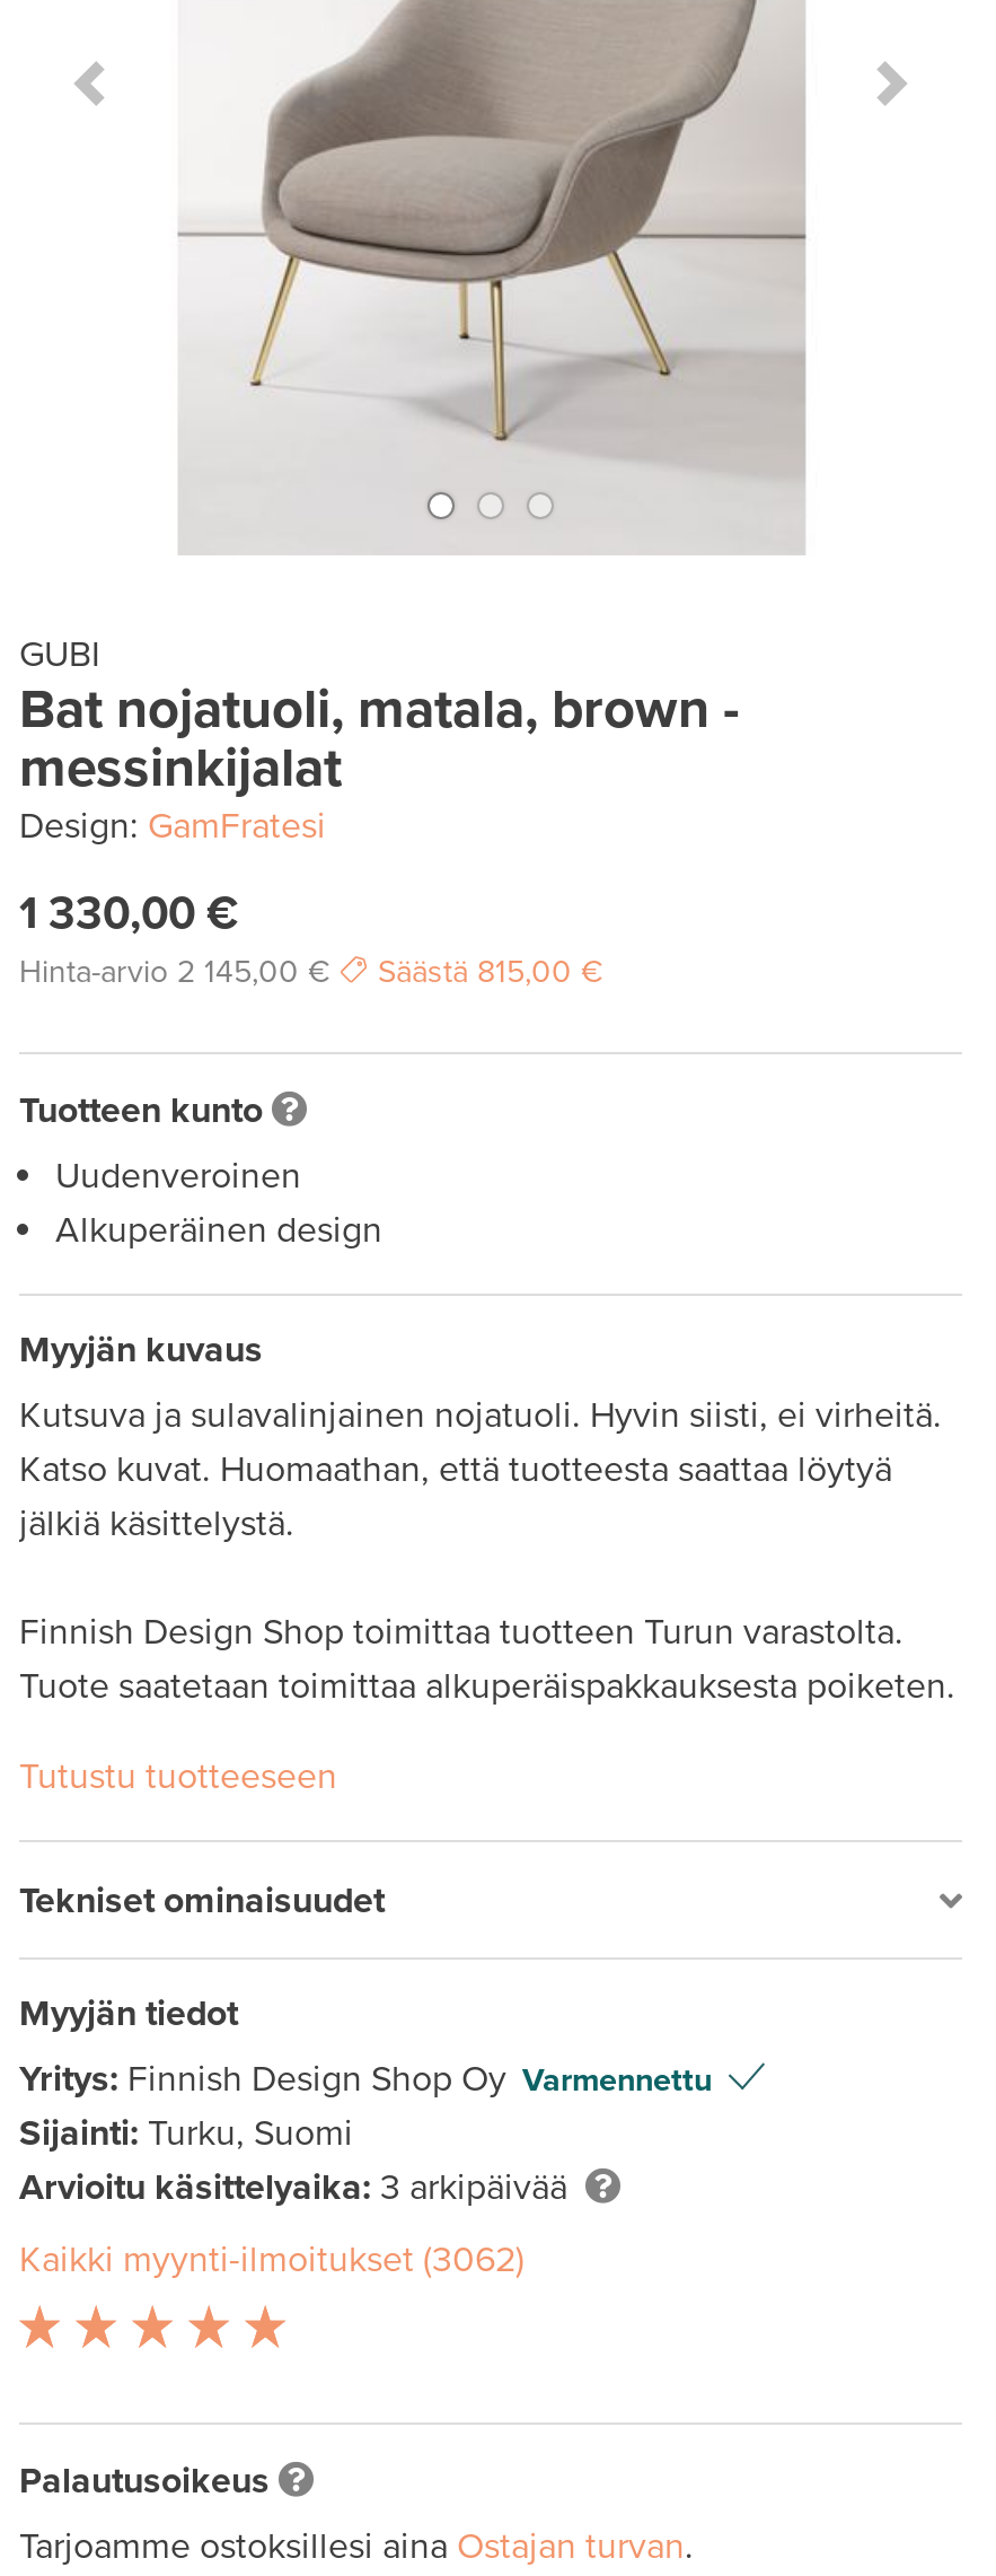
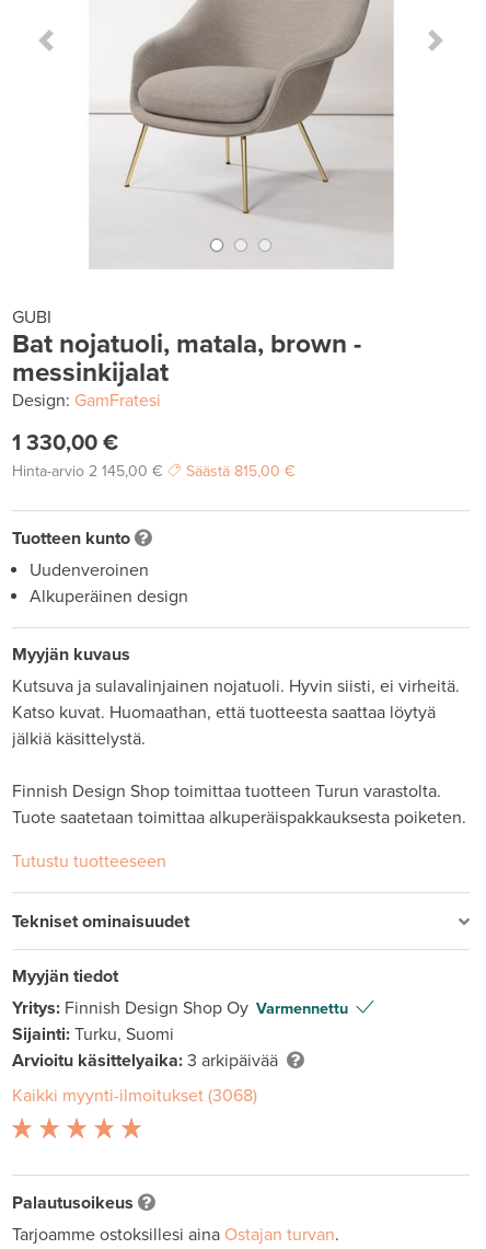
- Kaikki myynti-ilmoitukset (3062)
+ Kaikki myynti-ilmoitukset (3068)
